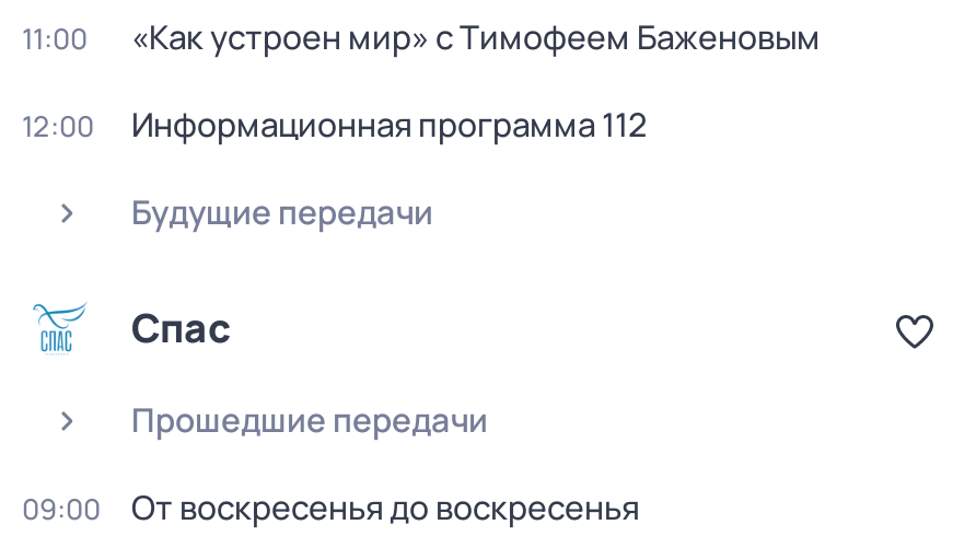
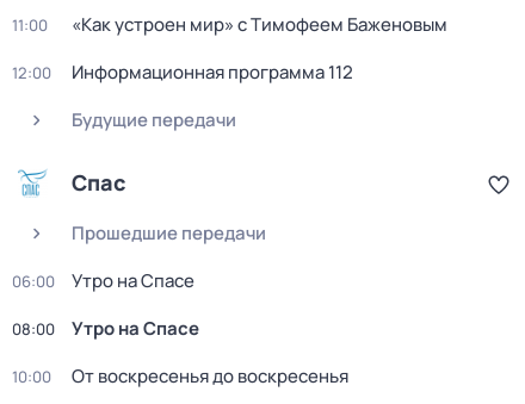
- 09:00
+ 06:00
+ Утро на Спасе
+ 08:00
+ Утро на Спасе
+ 10:00
